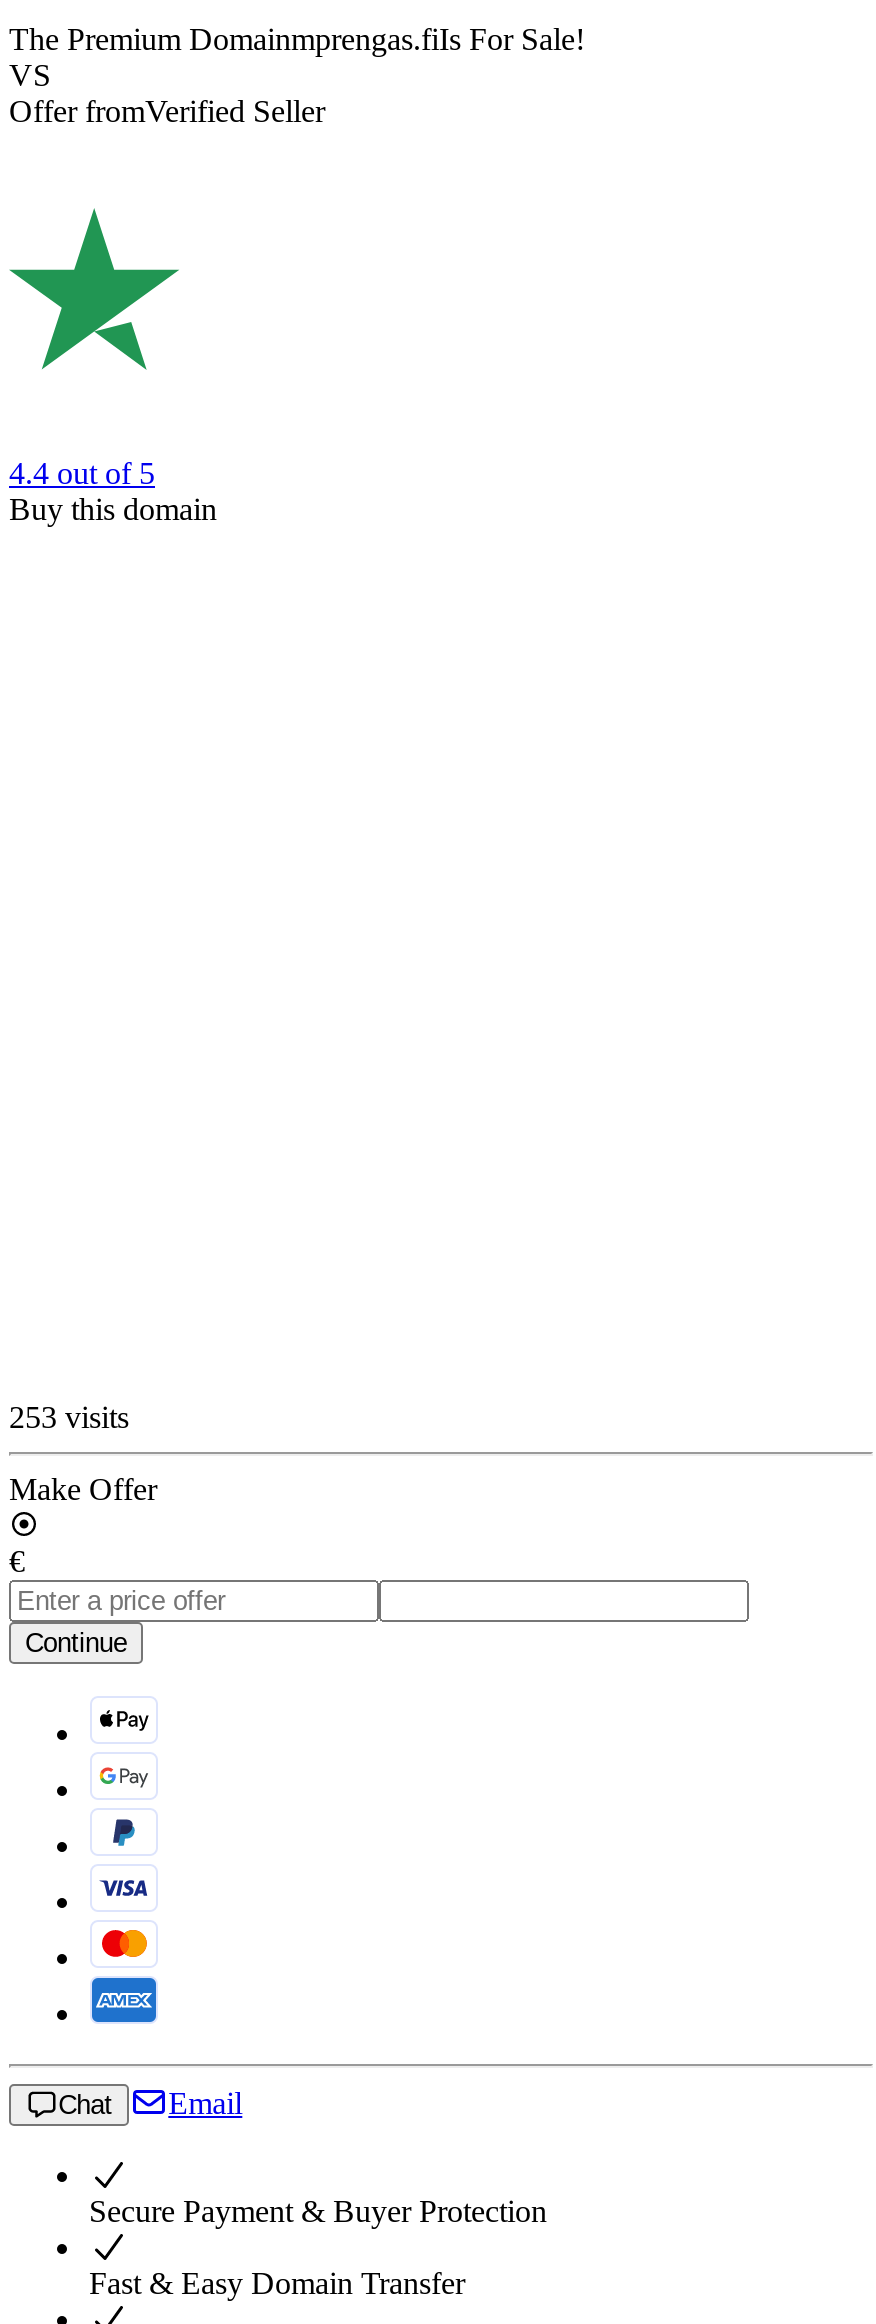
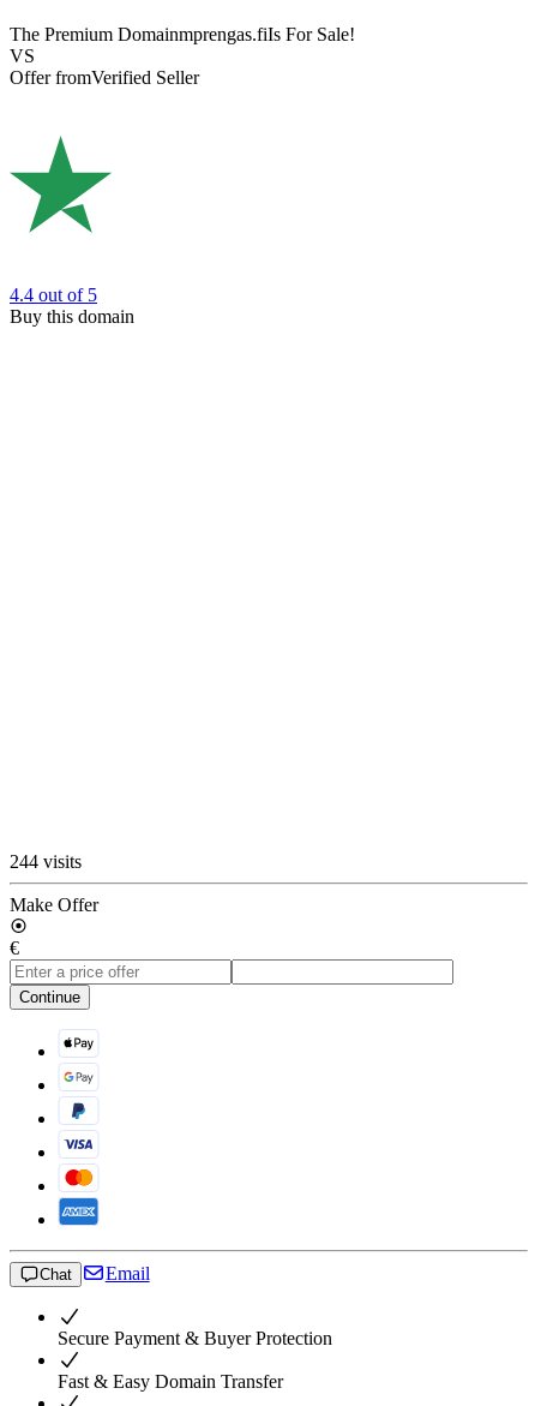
- 253 visits
+ 244 visits
